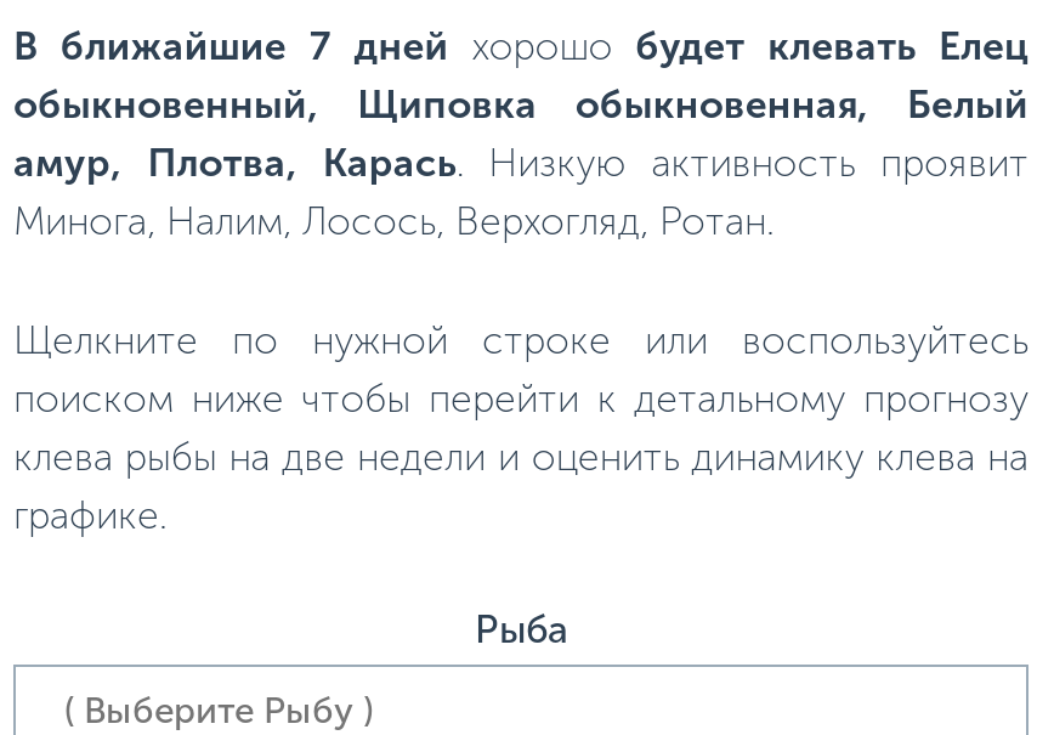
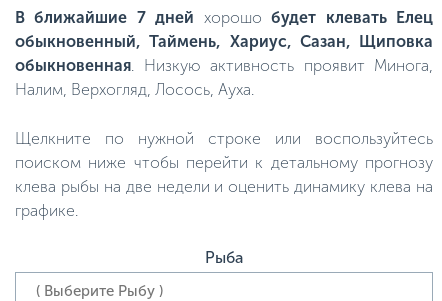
- обыкновенный, Щиповка обыкновенная, Белый
- амур, Плотва, Карась. Низкую активность проявит
- Минога, Налим, Лосось, Верхогляд, Ротан.
+ обыкновенный, Таймень, Хариус, Сазан, Щиповка
+ обыкновенная. Низкую активность проявит Минога,
+ Налим, Верхогляд, Лосось, Ауха.
